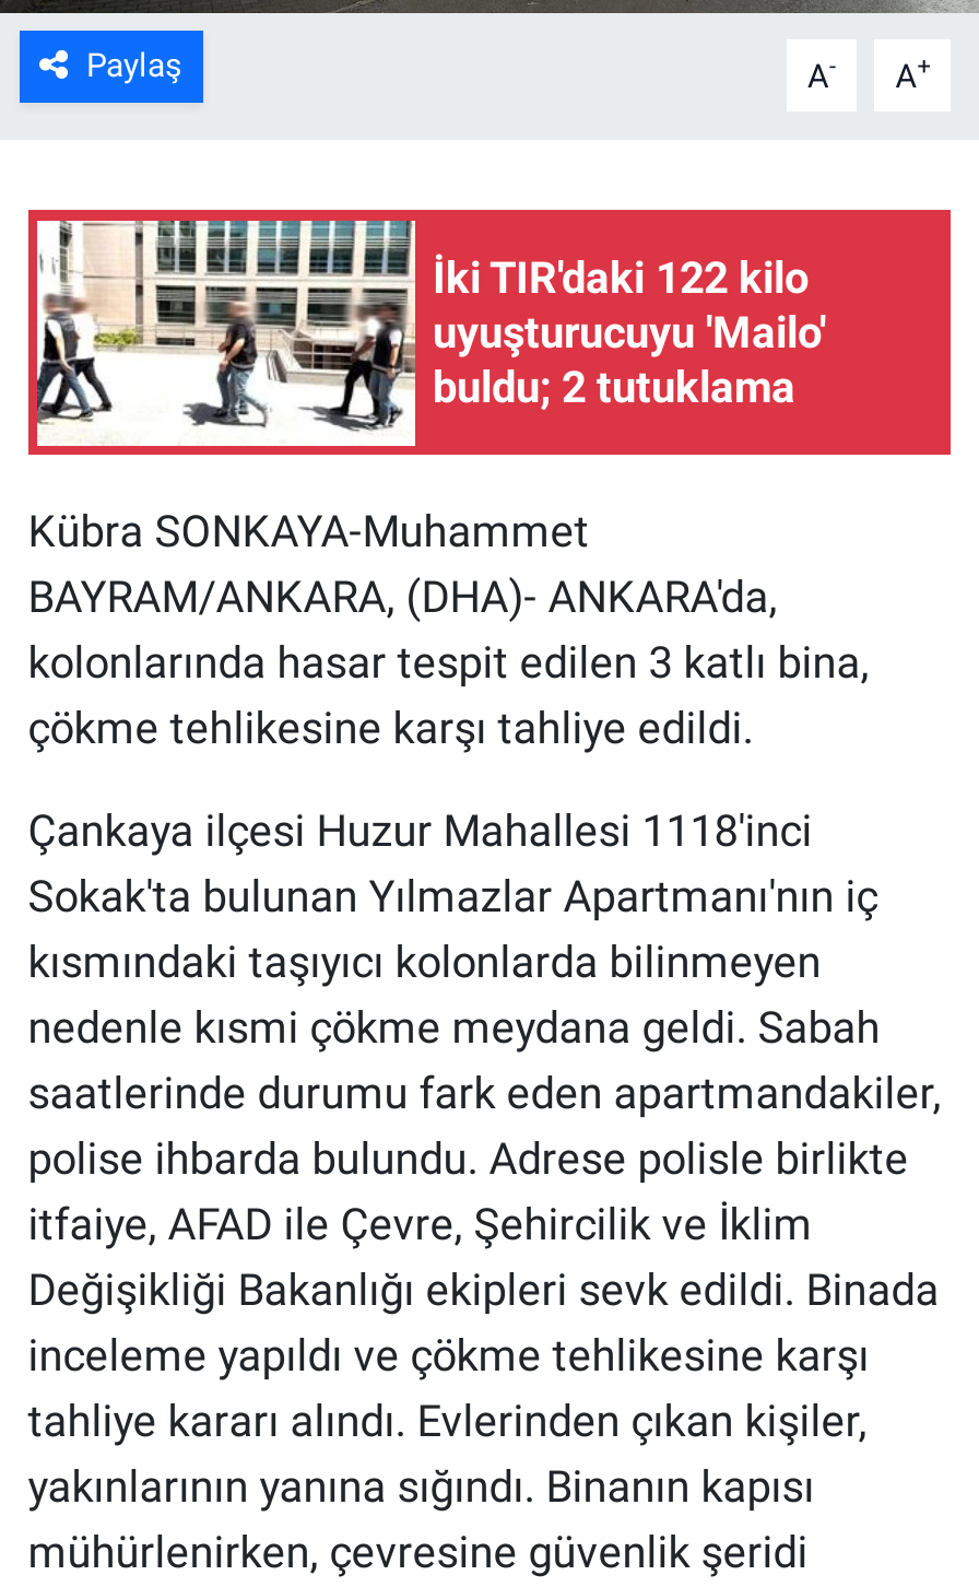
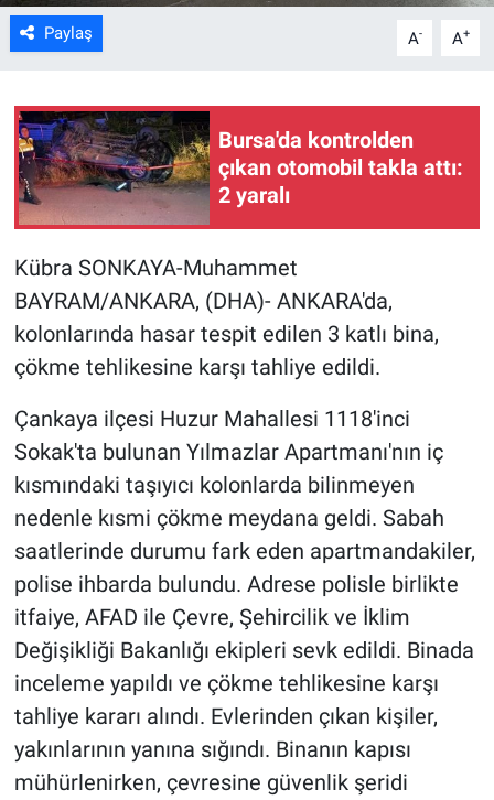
- [image]
- İki TIR'daki 122 kilo
- uyuşturucuyu 'Mailo'
- buldu; 2 tutuklama
+ [image]
+ Bursa'da kontrolden
+ çıkan otomobil takla attı:
+ 2 yaralı
